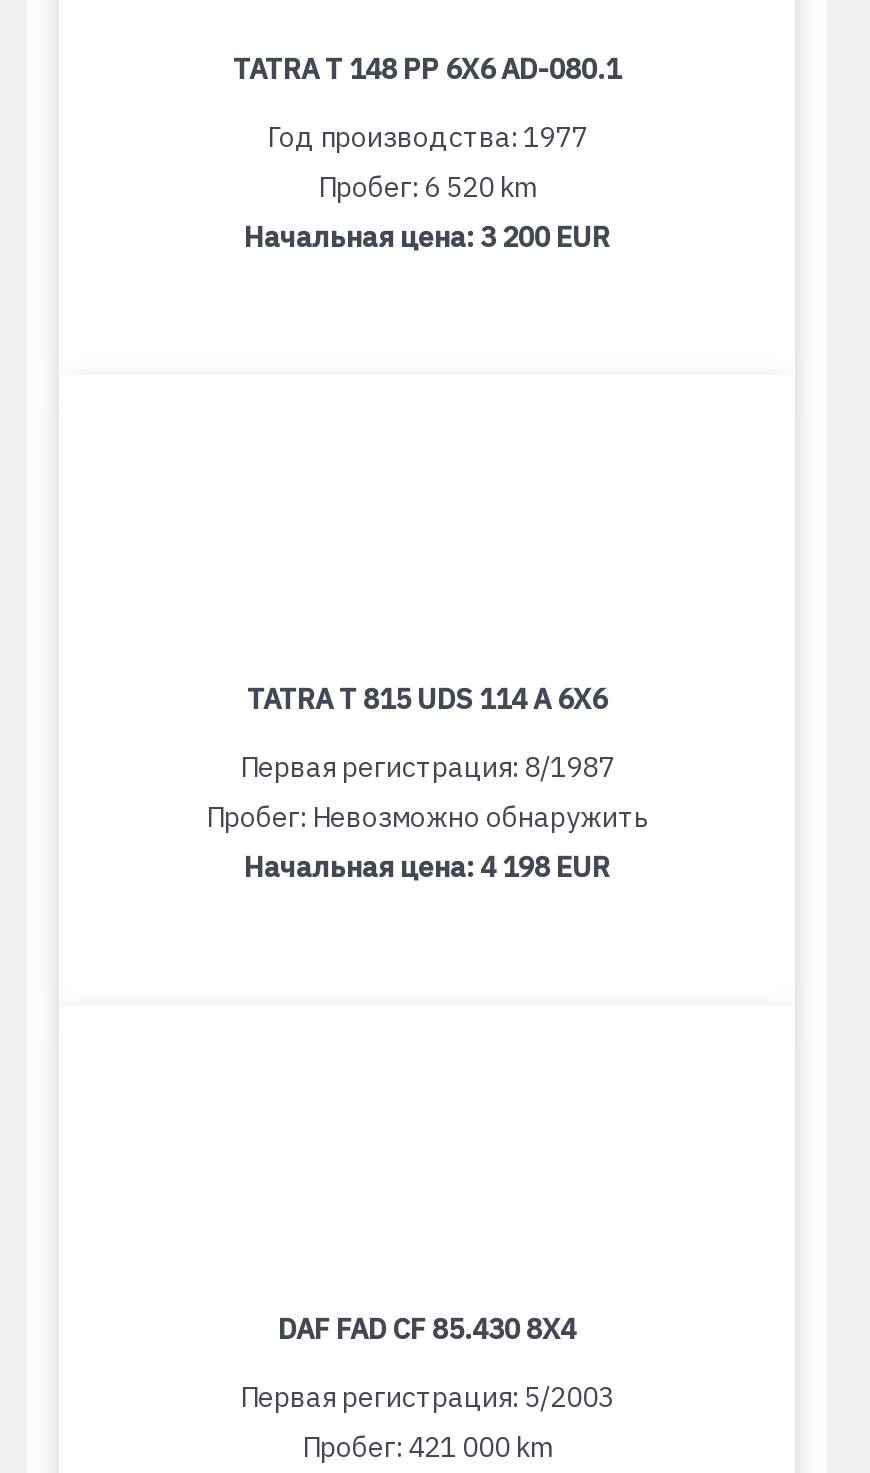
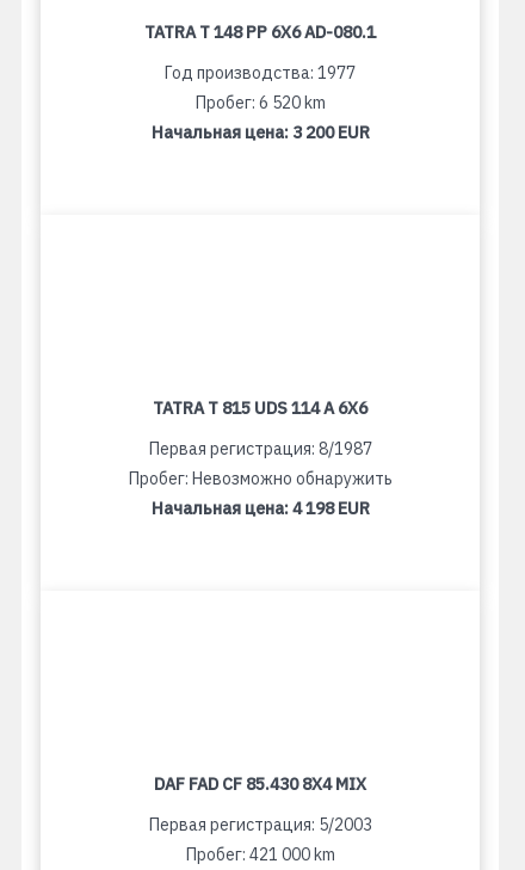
- DAF FAD CF 85.430 8X4
+ DAF FAD CF 85.430 8X4 MIX
